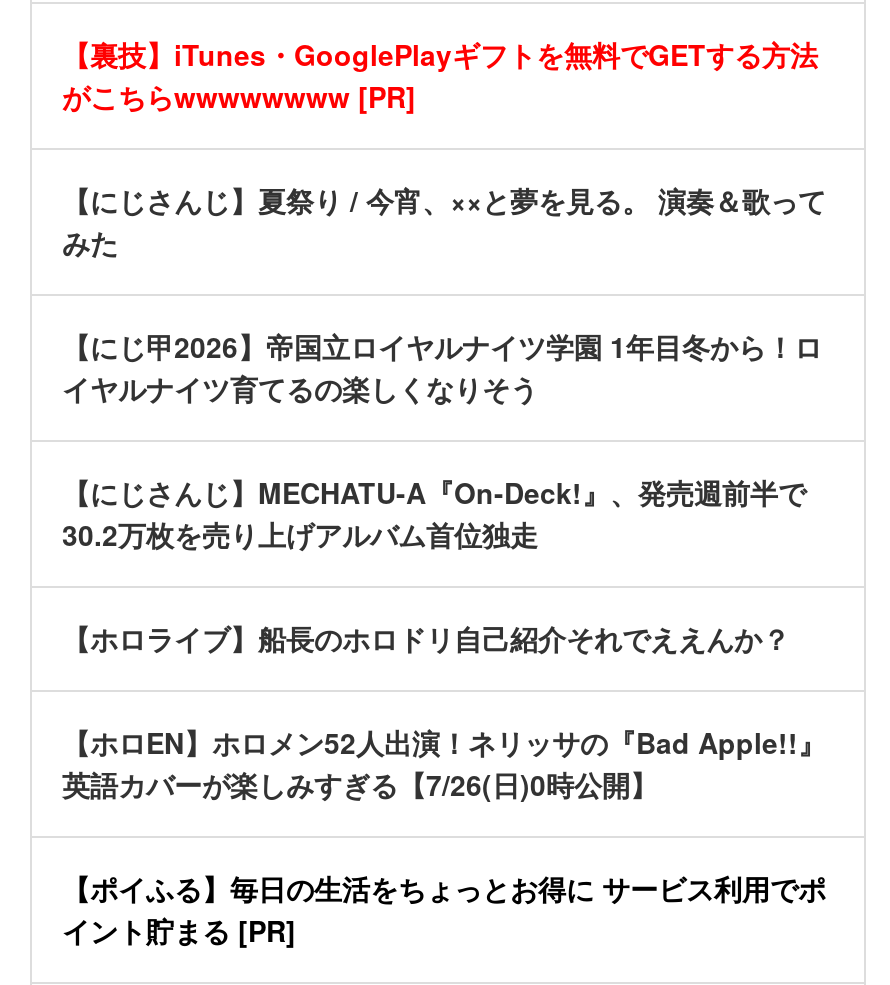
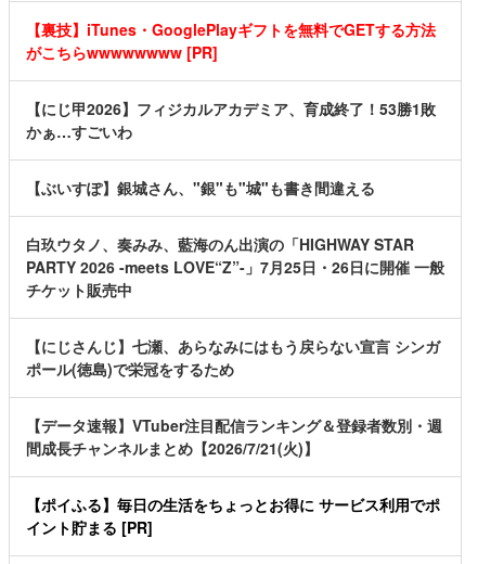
- 【にじさんじ】夏祭り / 今宵、××と夢を見る。 演奏＆歌って
- みた
+ 【にじ甲2026】フィジカルアカデミア、育成終了！53勝1敗
+ かぁ…すごいわ

- 【にじ甲2026】帝国立ロイヤルナイツ学園 1年目冬から！ロ
- イヤルナイツ育てるの楽しくなりそう
+ 【ぶいすぽ】銀城さん、"銀"も"城"も書き間違える

- 【にじさんじ】MECHATU-A『On-Deck!』、発売週前半で
- 30.2万枚を売り上げアルバム首位独走
+ 白玖ウタノ、奏みみ、藍海のん出演の「HIGHWAY STAR
+ PARTY 2026 -meets LOVE“Z”-」7月25日・26日に開催 一般
+ チケット販売中

- 【ホロライブ】船長のホロドリ自己紹介それでええんか？
+ 【にじさんじ】七瀬、あらなみにはもう戻らない宣言 シンガ
+ ポール(徳島)で栄冠をするため

- 【ホロEN】ホロメン52人出演！ネリッサの『Bad Apple!!』
- 英語カバーが楽しみすぎる【7/26(日)0時公開】
+ 【データ速報】VTuber注目配信ランキング＆登録者数別・週
+ 間成長チャンネルまとめ【2026/7/21(火)】
